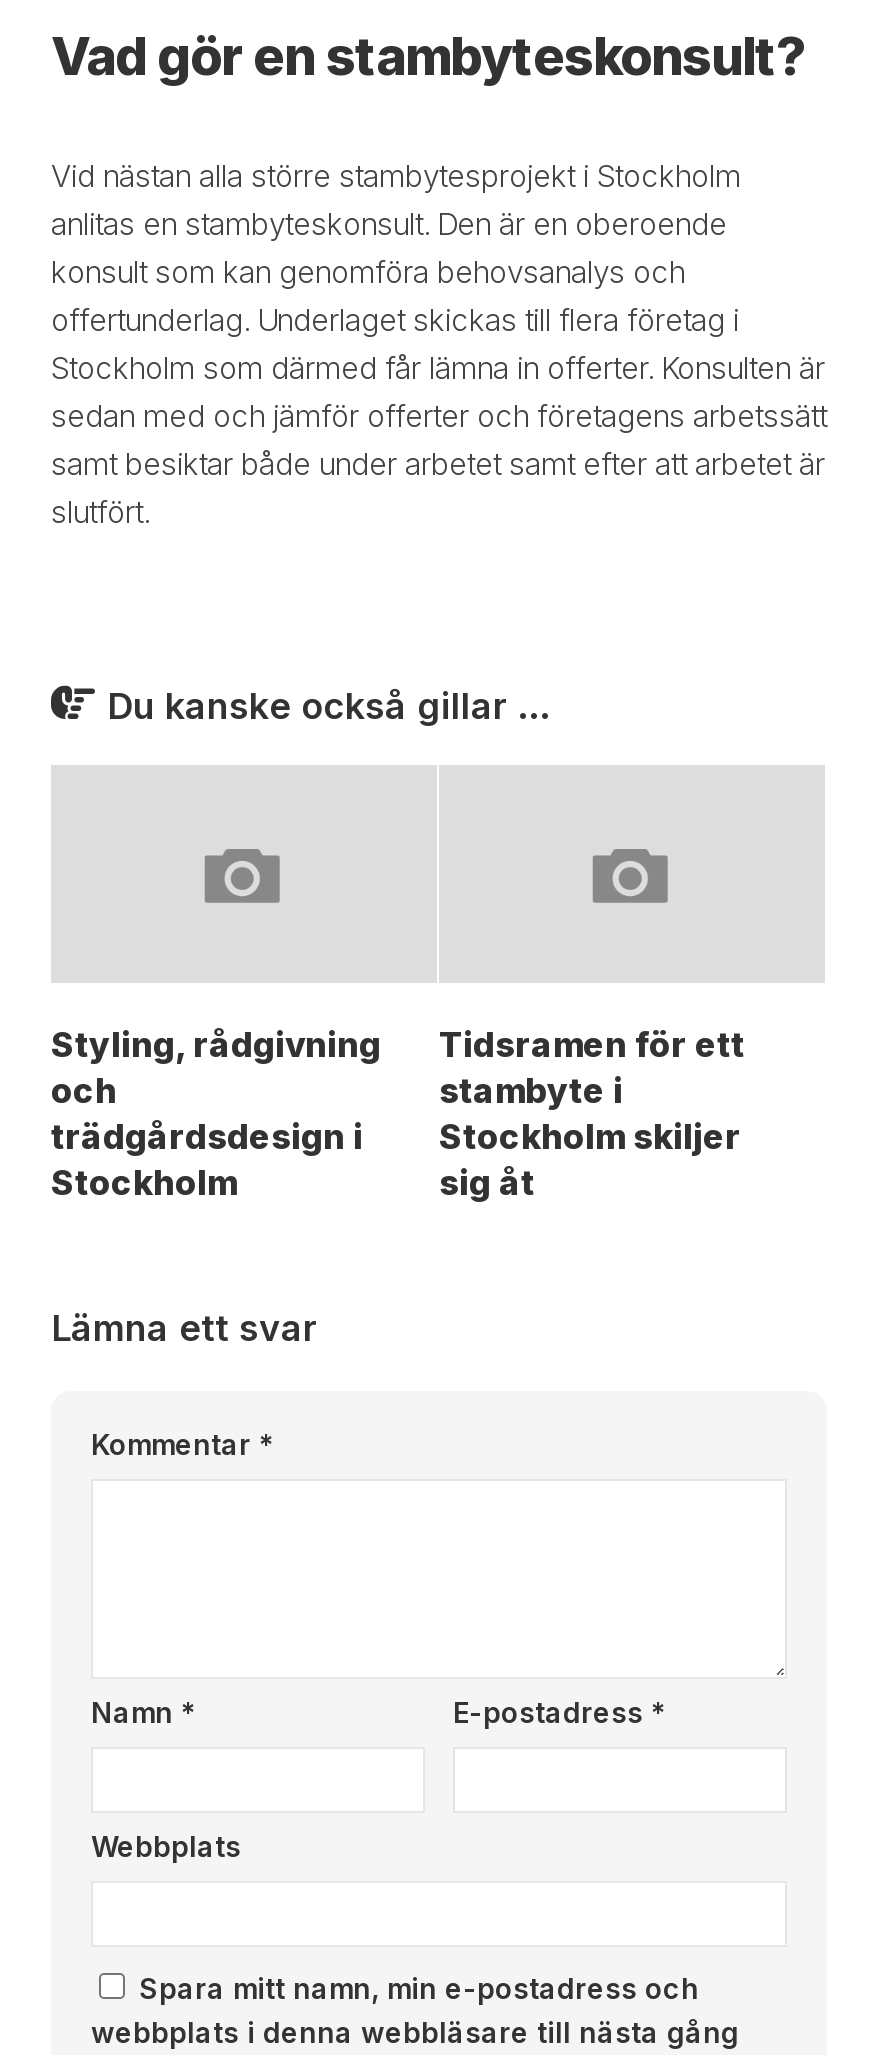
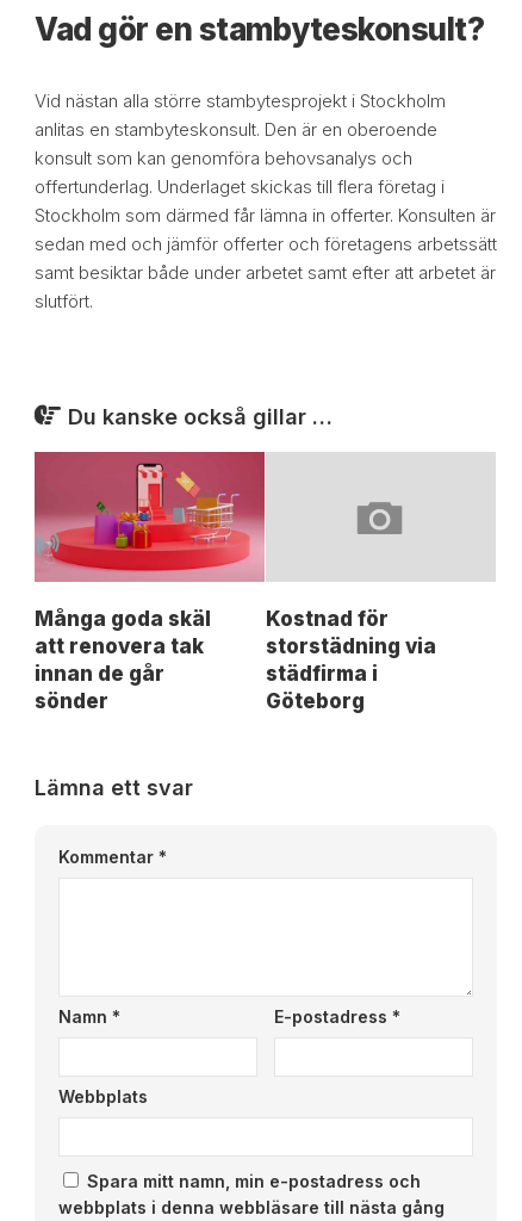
+ [image]

- Styling, rådgivning
- och
- trädgårdsdesign i
- Stockholm
+ Många goda skäl
+ att renovera tak
+ innan de går
+ sönder

- Tidsramen för ett
- stambyte i
- Stockholm skiljer
- sig åt
+ Kostnad för
+ storstädning via
+ städfirma i
+ Göteborg
